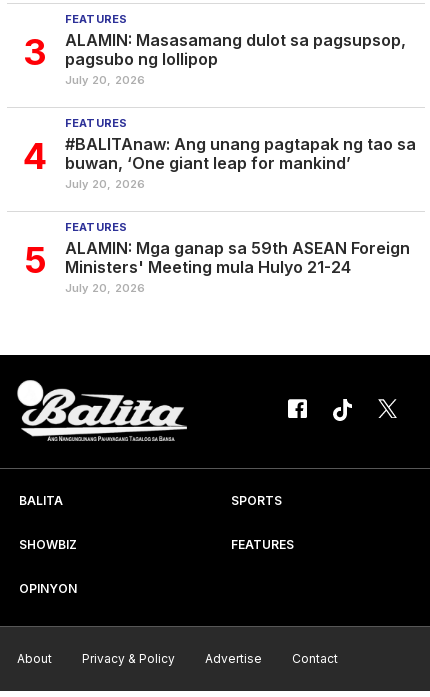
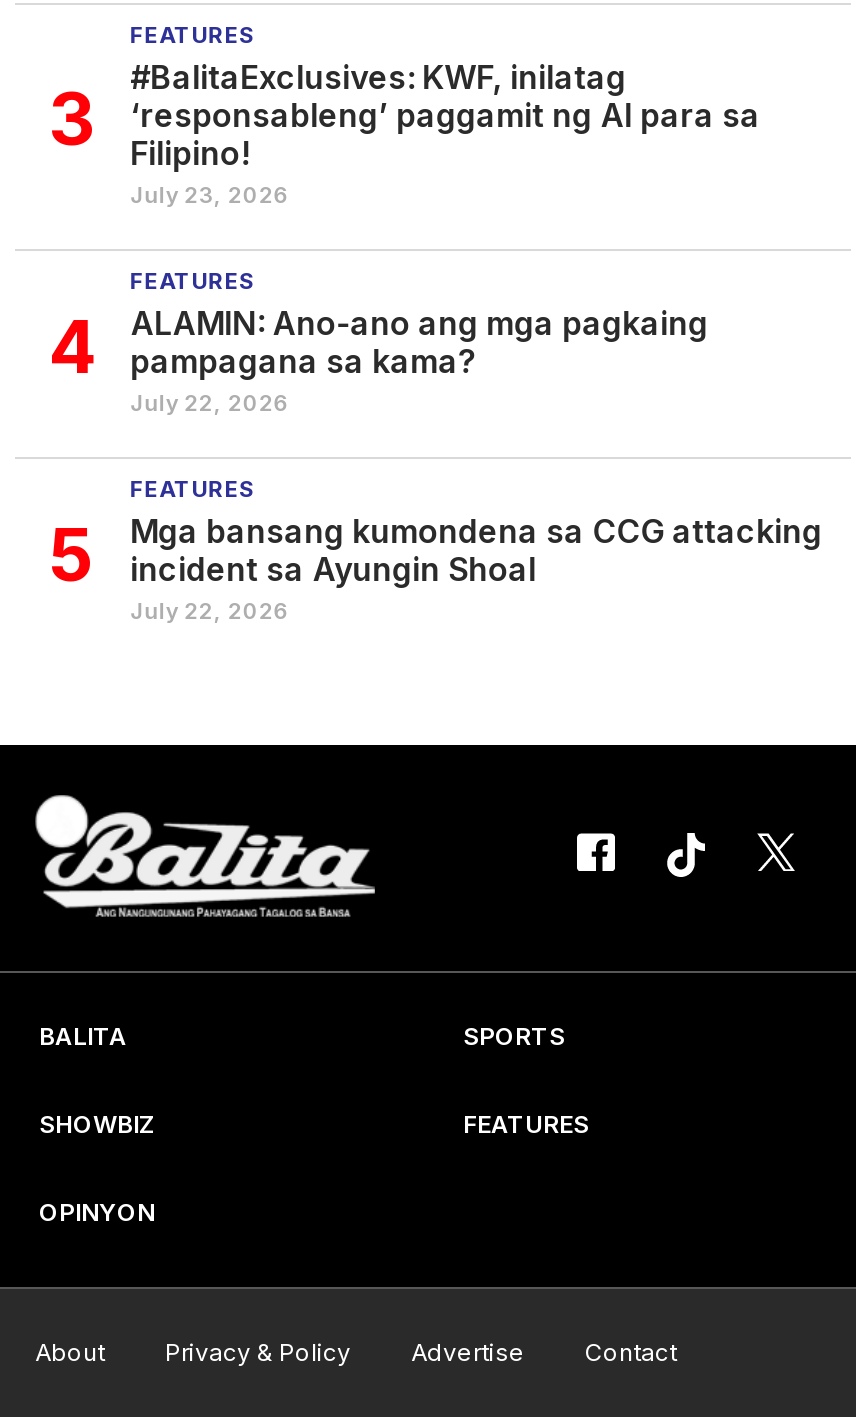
- ALAMIN: Masasamang dulot sa pagsupsop,
- pagsubo ng lollipop
- July 20, 2026
+ #BalitaExclusives: KWF, inilatag
+ ‘responsableng’ paggamit ng AI para sa
+ Filipino!
+ July 23, 2026

- #BALITAnaw: Ang unang pagtapak ng tao sa
- buwan, ‘One giant leap for mankind’
- July 20, 2026
+ ALAMIN: Ano-ano ang mga pagkaing
+ pampagana sa kama?
+ July 22, 2026

- ALAMIN: Mga ganap sa 59th ASEAN Foreign
- Ministers' Meeting mula Hulyo 21-24
- July 20, 2026
+ Mga bansang kumondena sa CCG attacking
+ incident sa Ayungin Shoal
+ July 22, 2026
